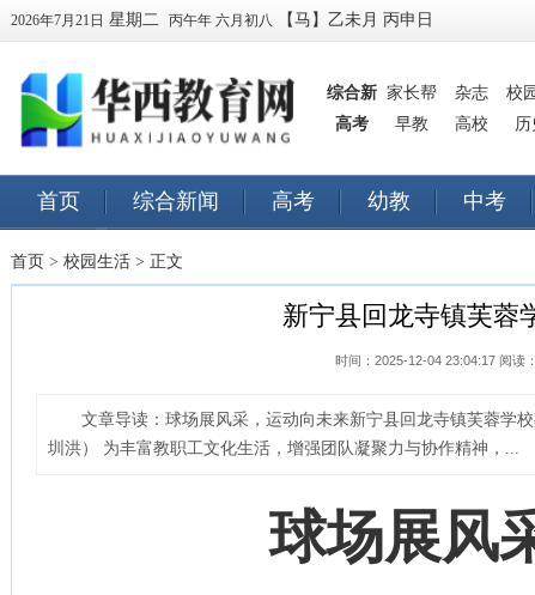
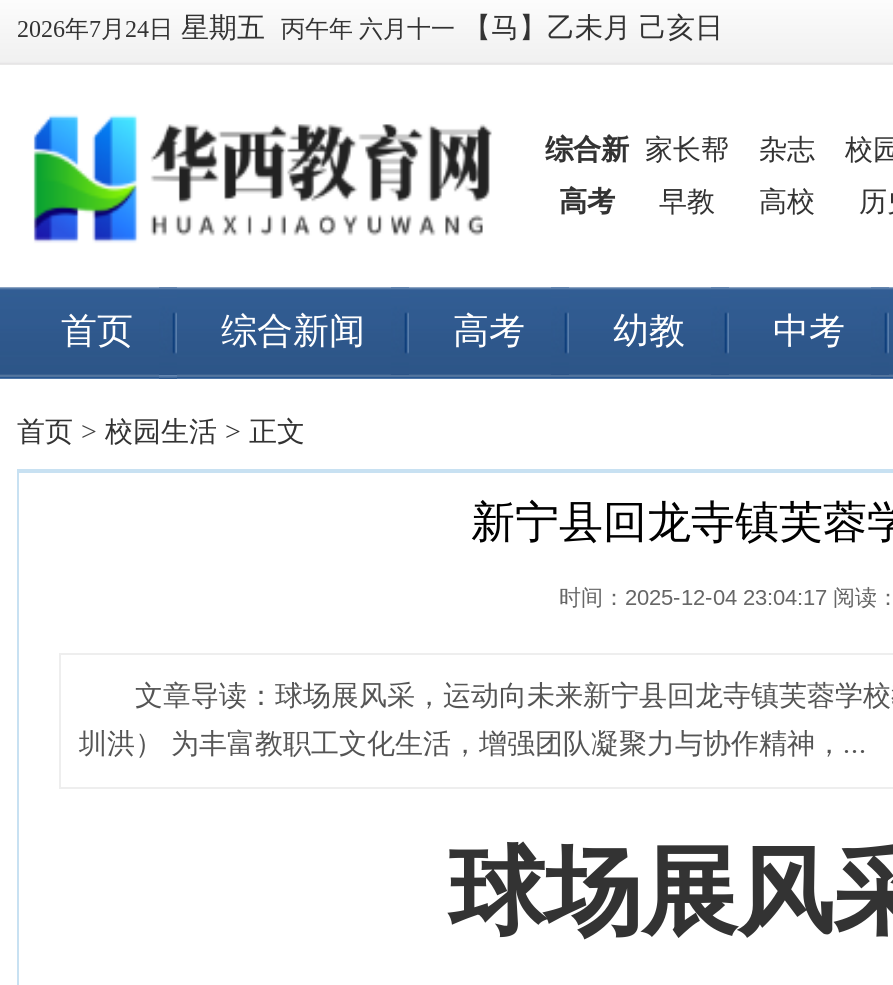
- 2026年7月21日星期二丙午年 六月初八 【马】乙未月 丙申日
+ 2026年7月24日星期五丙午年 六月十一 【马】乙未月 己亥日
